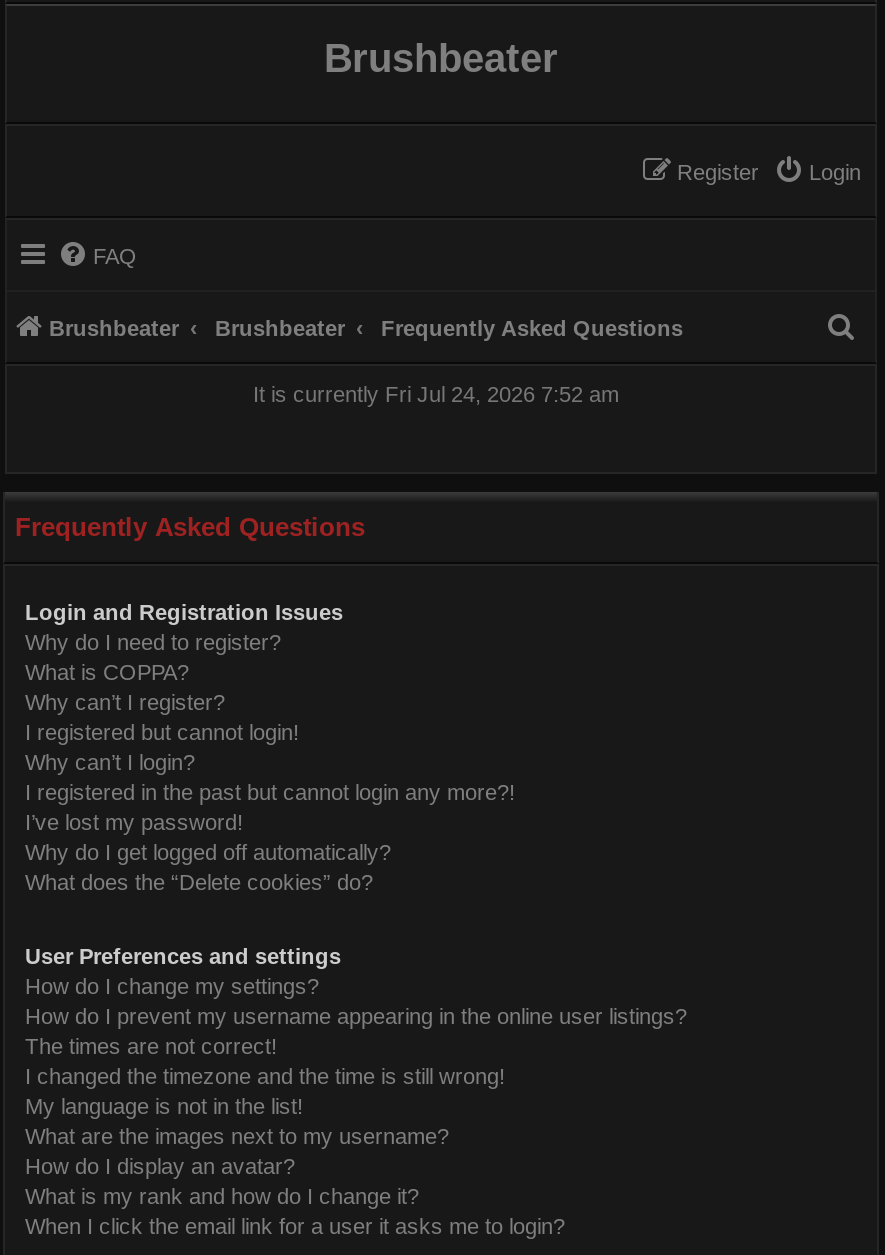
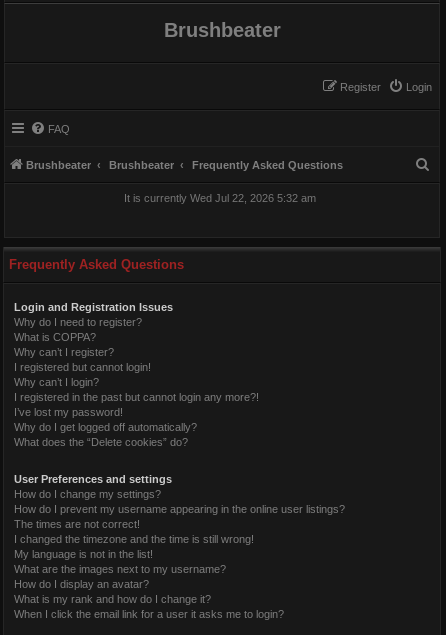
- It is currently Fri Jul 24, 2026 7:52 am
+ It is currently Wed Jul 22, 2026 5:32 am
